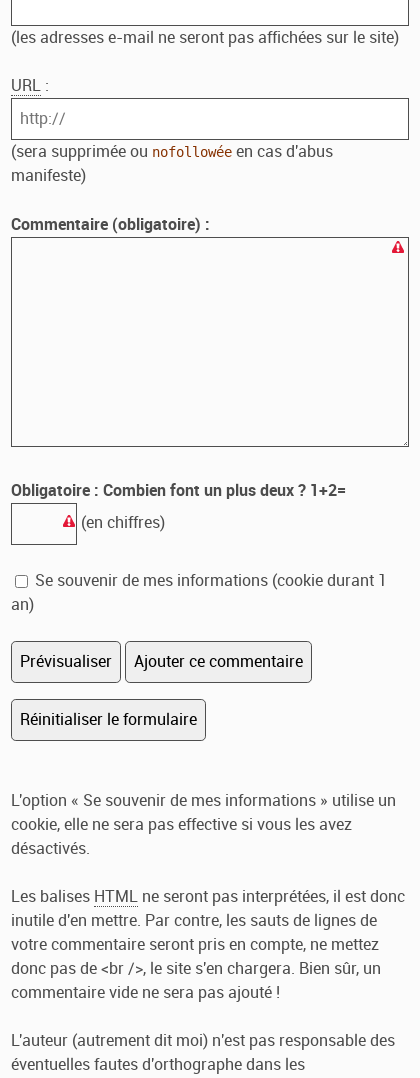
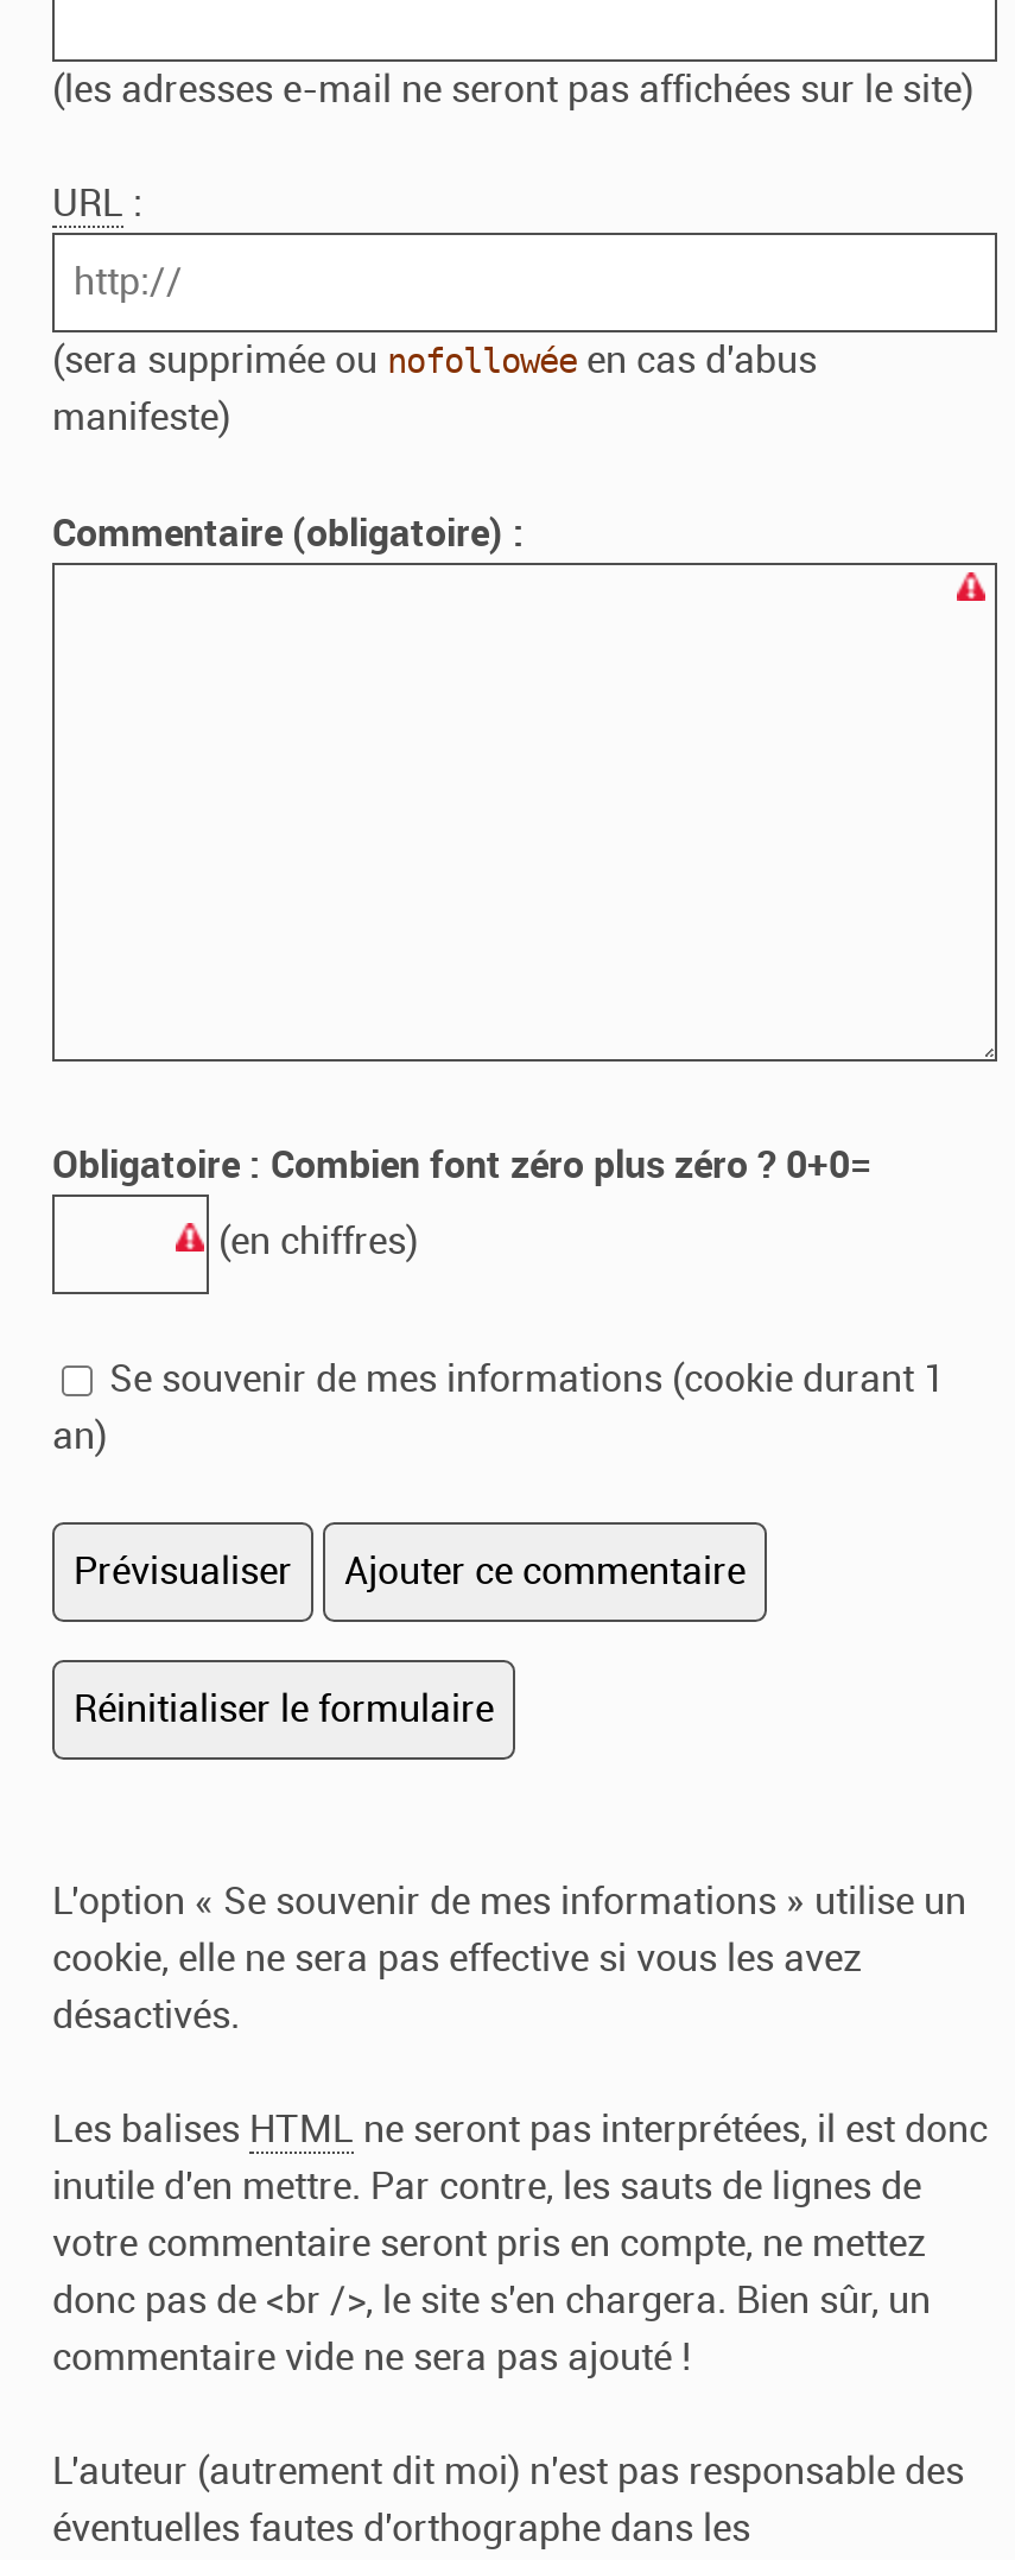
- Obligatoire : Combien font un plus deux ? 1+2=
+ Obligatoire : Combien font zéro plus zéro ? 0+0=
